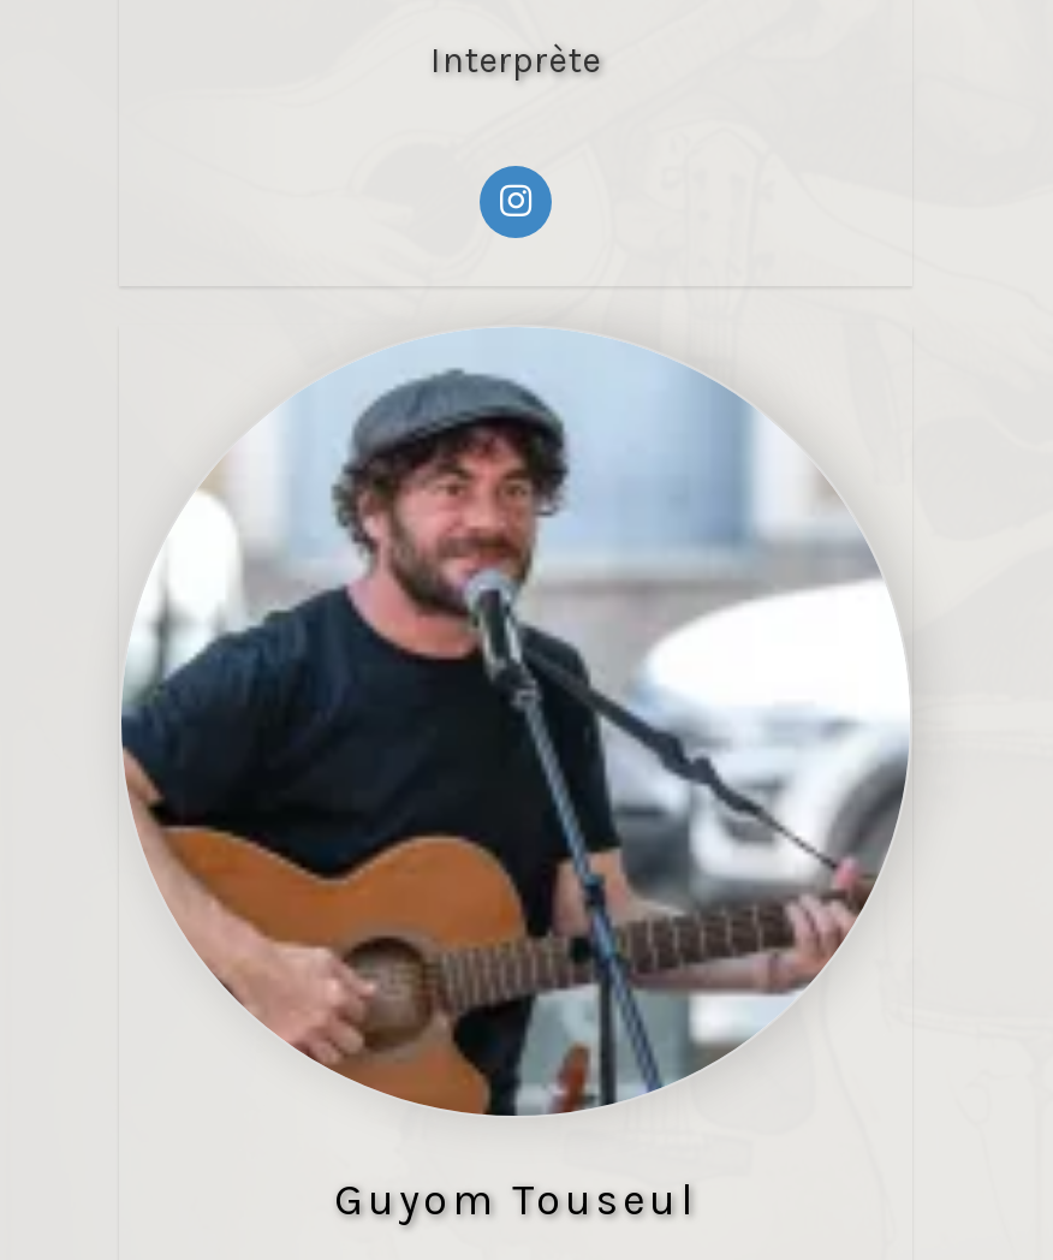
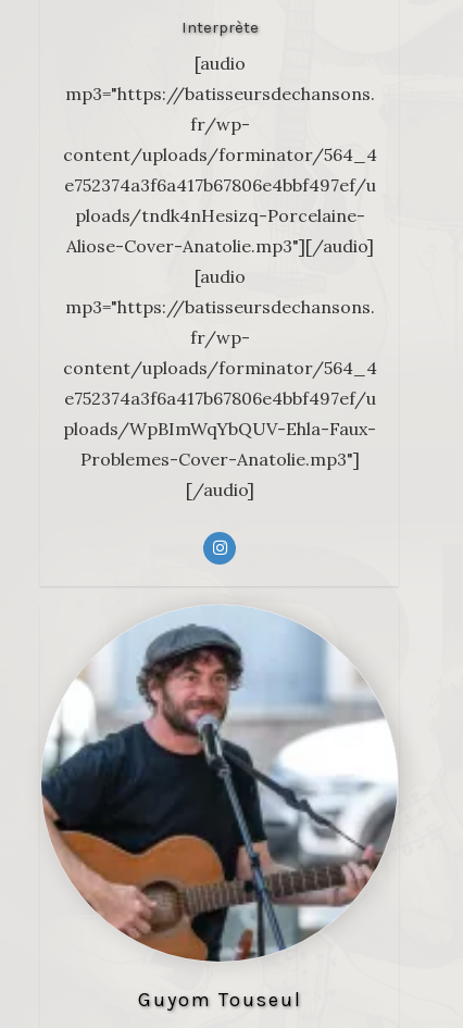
+ [audio
+ mp3="https://batisseursdechansons.
+ fr/wp-
+ content/uploads/forminator/564_4
+ e752374a3f6a417b67806e4bbf497ef/u
+ ploads/tndk4nHesizq-Porcelaine-
+ Aliose-Cover-Anatolie.mp3"][/audio]
+ [audio
+ mp3="https://batisseursdechansons.
+ fr/wp-
+ content/uploads/forminator/564_4
+ e752374a3f6a417b67806e4bbf497ef/u
+ ploads/WpBImWqYbQUV-Ehla-Faux-
+ Problemes-Cover-Anatolie.mp3"]
+ [/audio]
